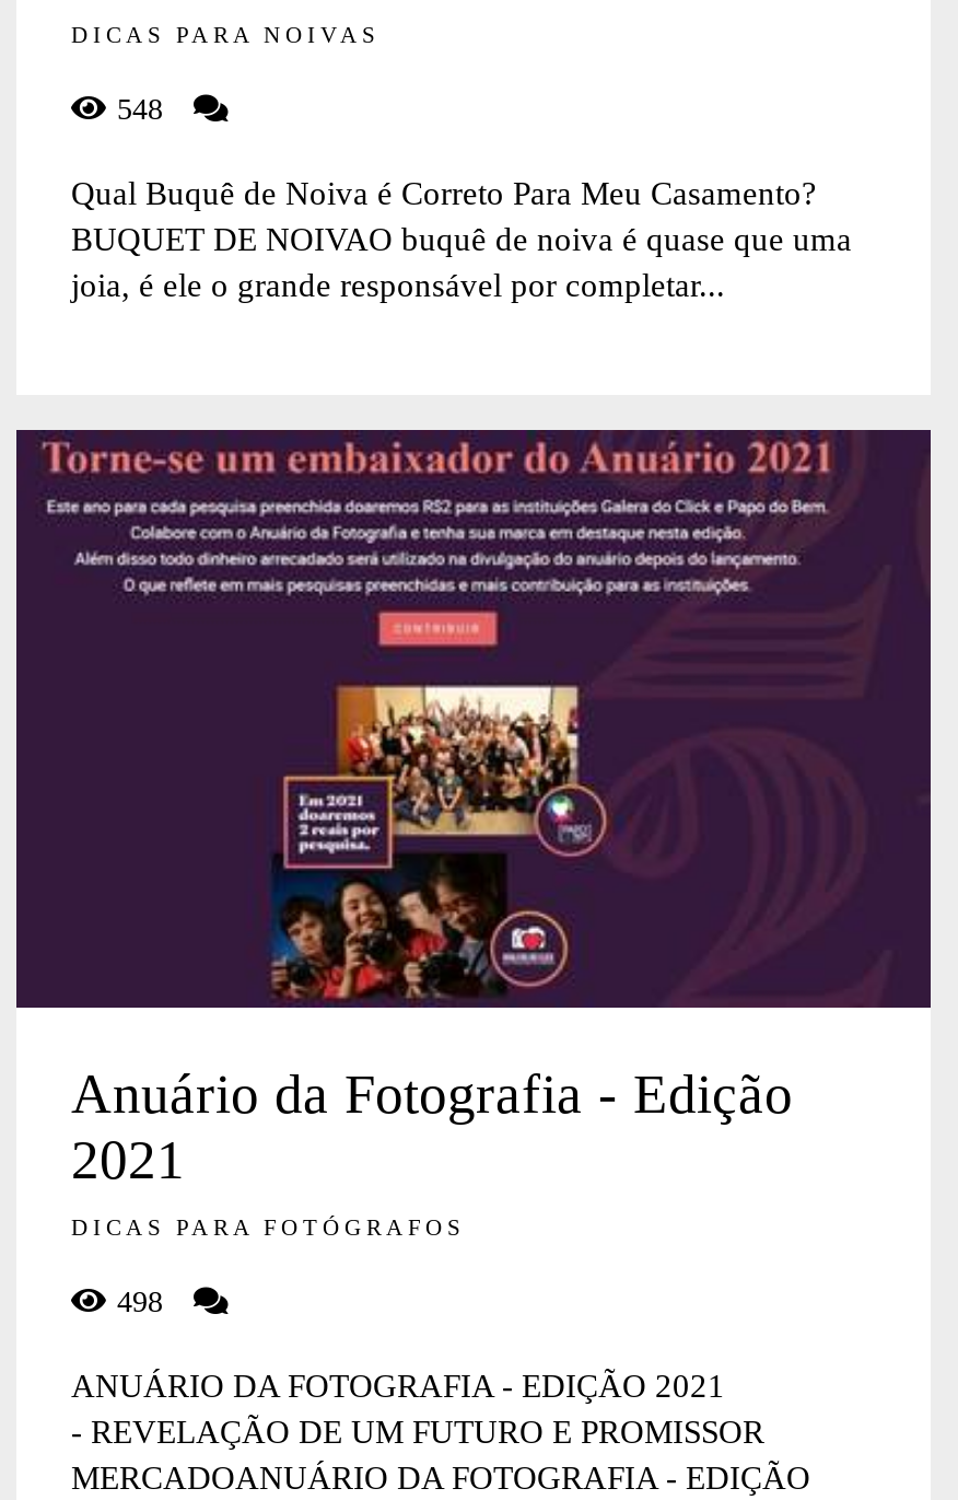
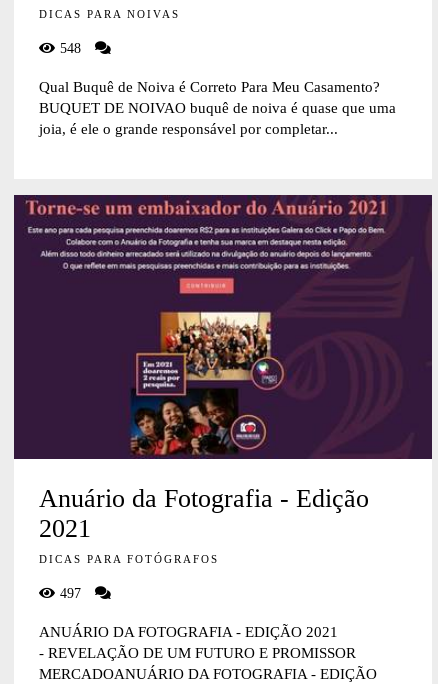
- 498
+ 497
